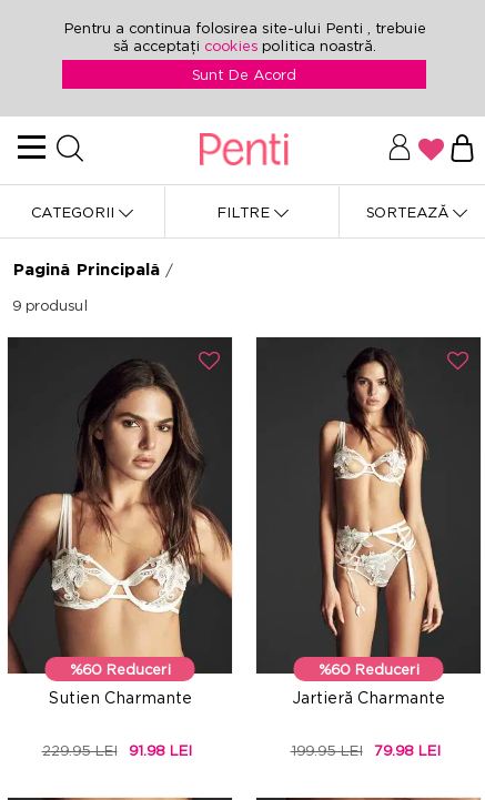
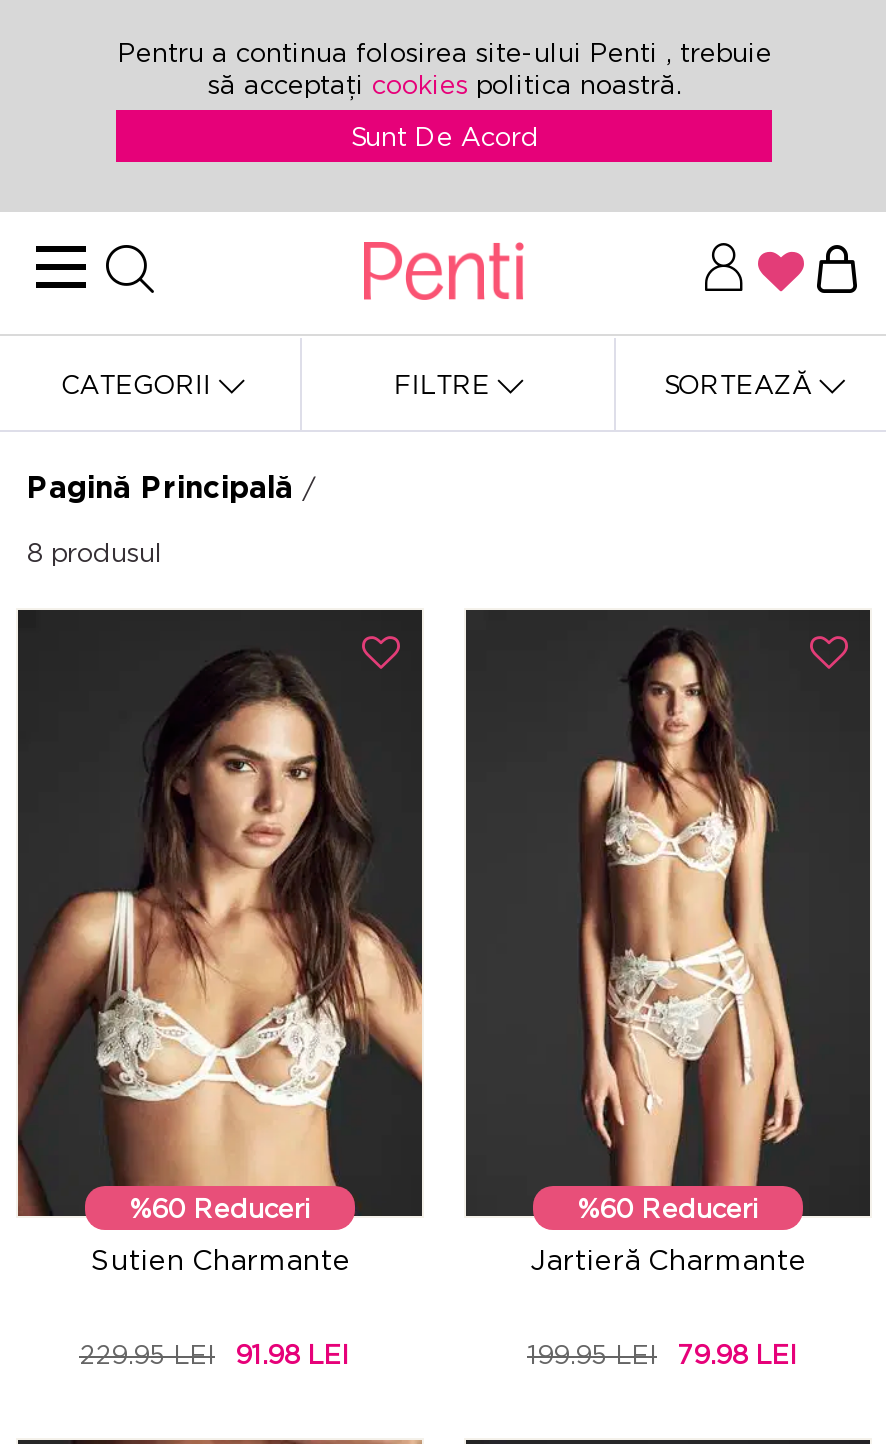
- 9 produsul
+ 8 produsul
